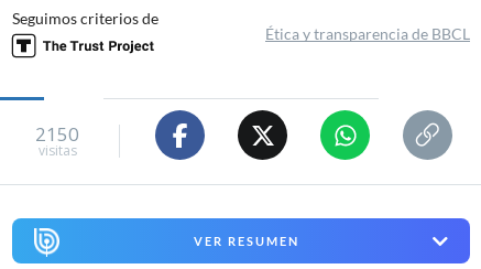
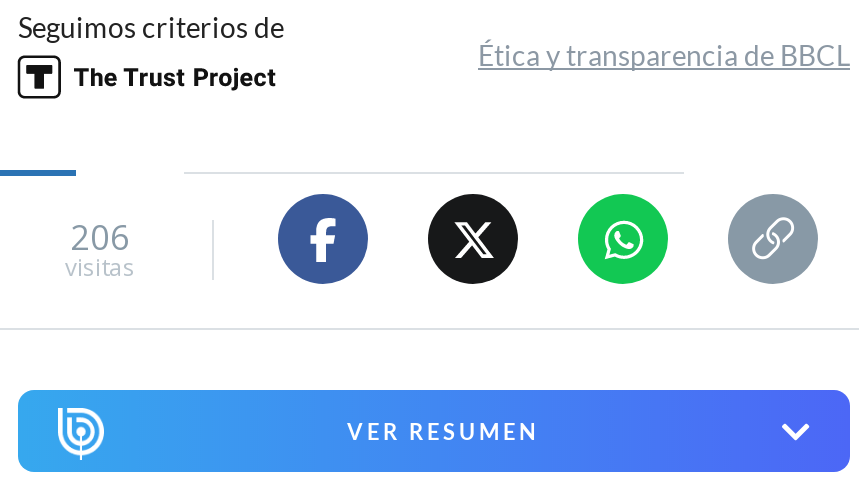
- 2150
+ 206
